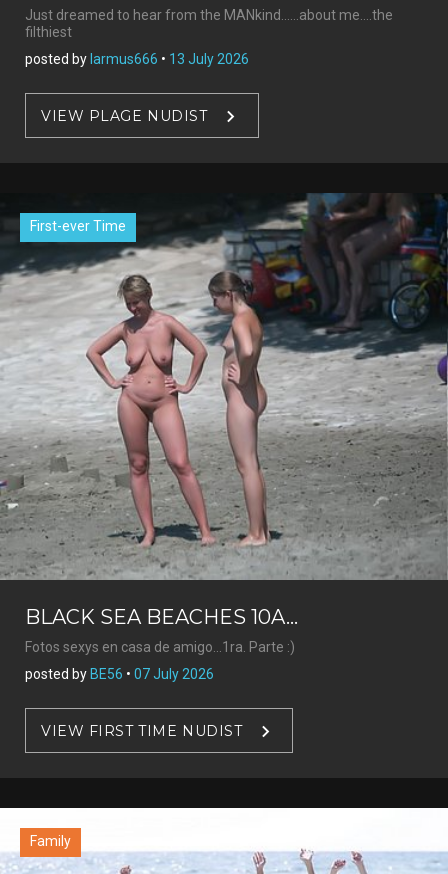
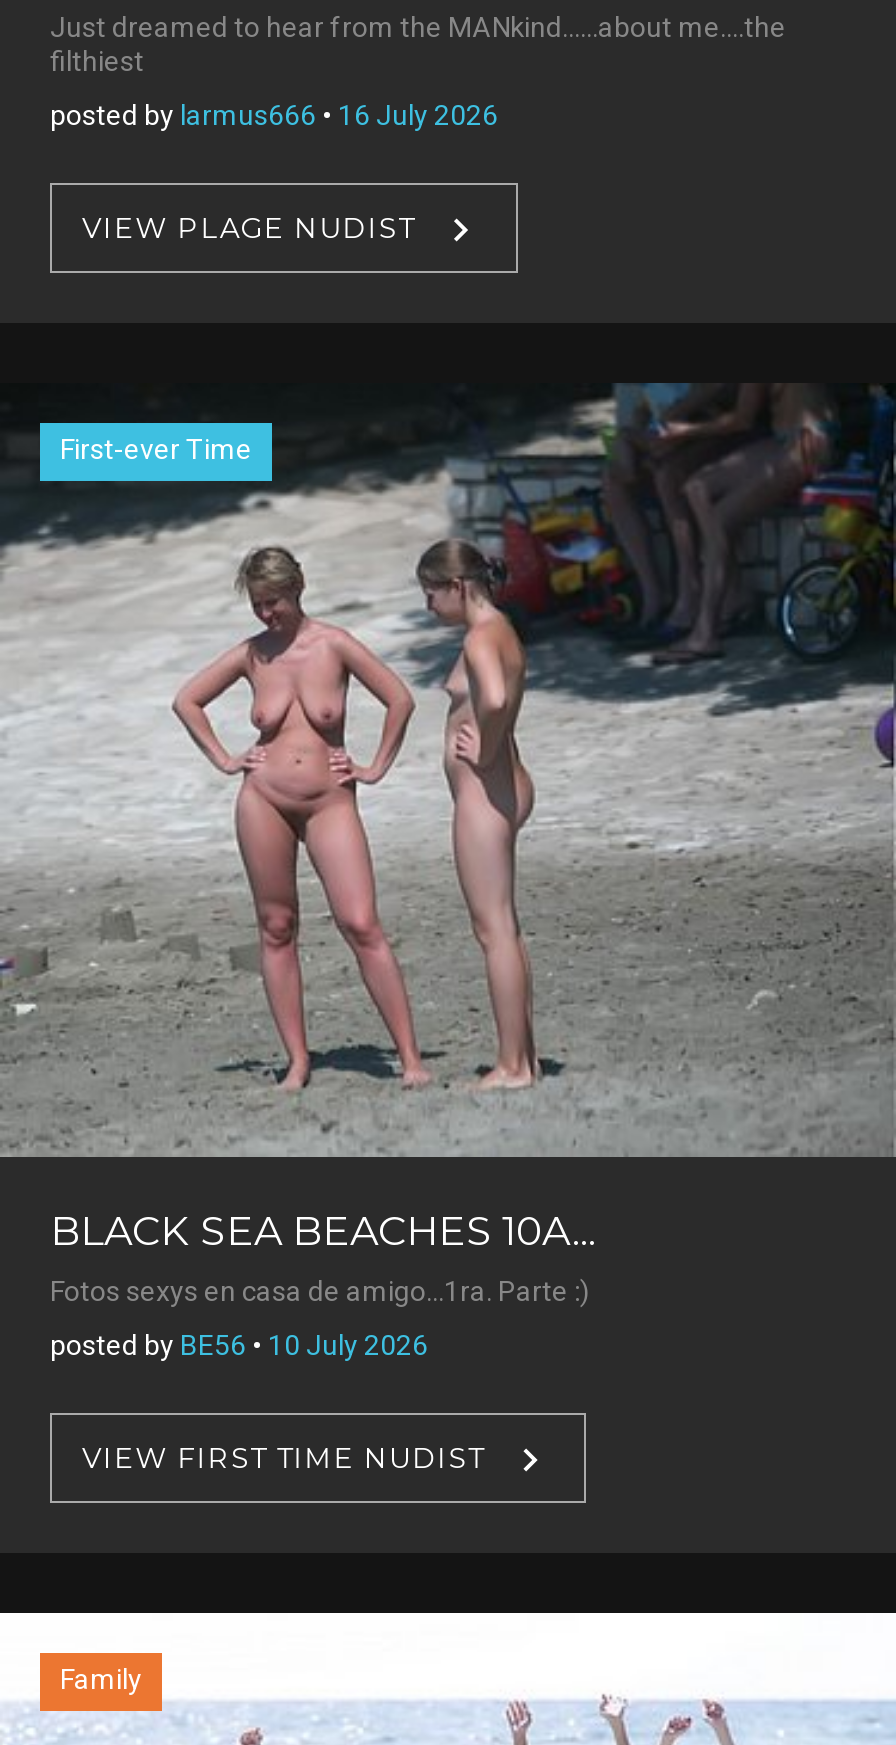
- posted by larmus666 • 13 July 2026
+ posted by larmus666 • 16 July 2026

- posted by BE56 • 07 July 2026
+ posted by BE56 • 10 July 2026
